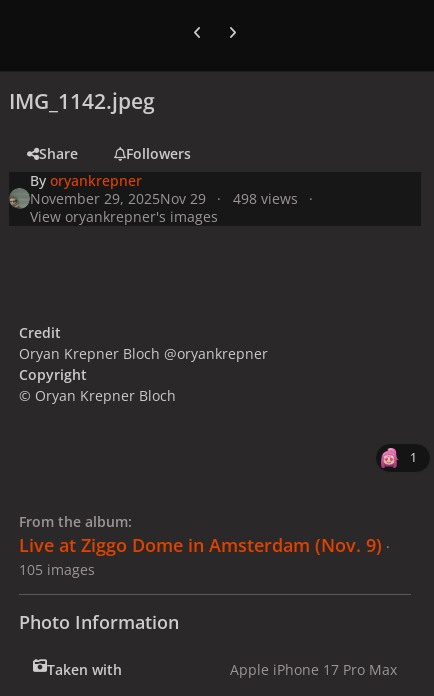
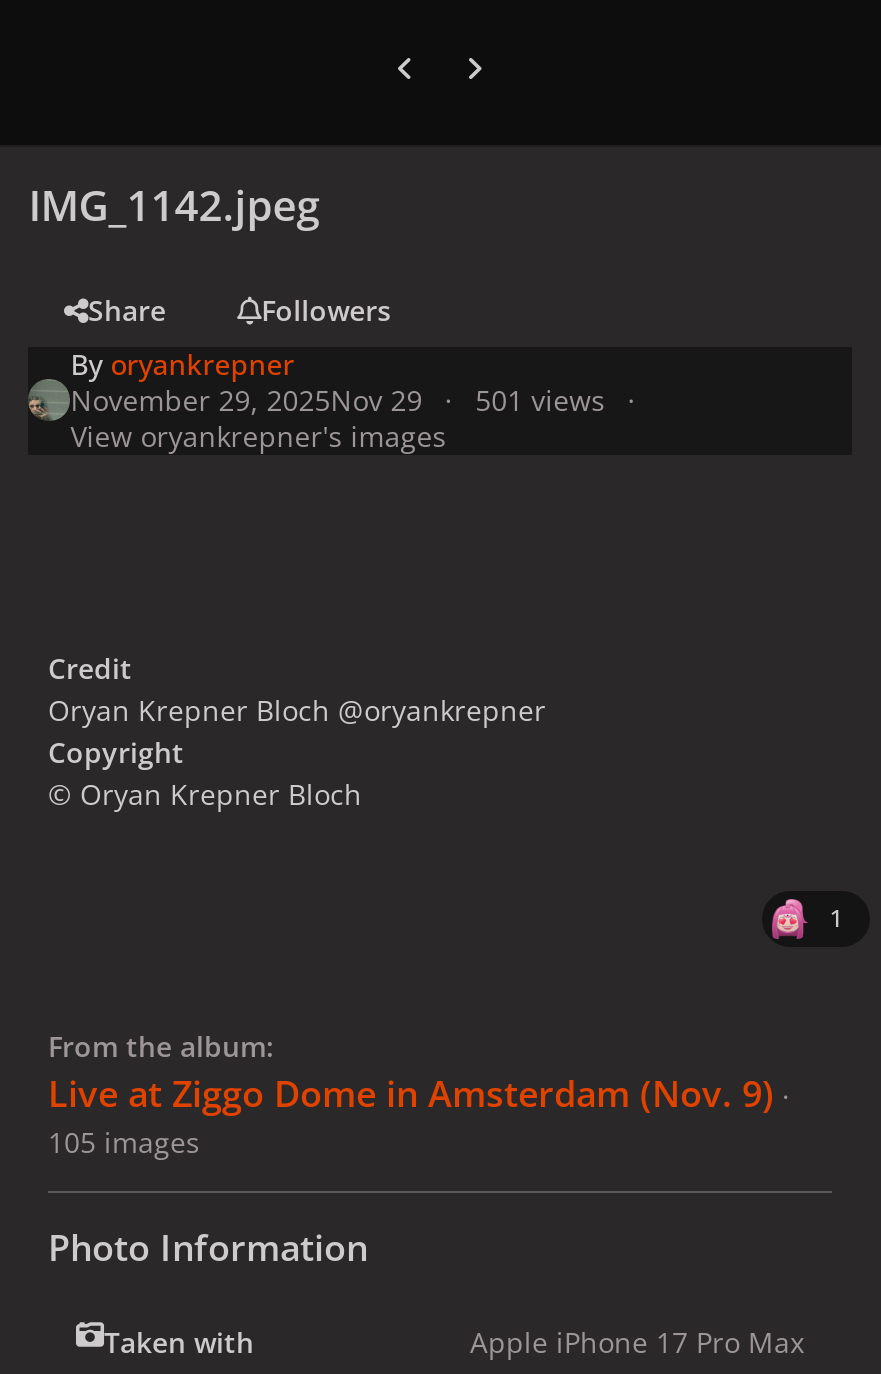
- November 29, 2025Nov 29 498 views
+ November 29, 2025Nov 29 501 views
